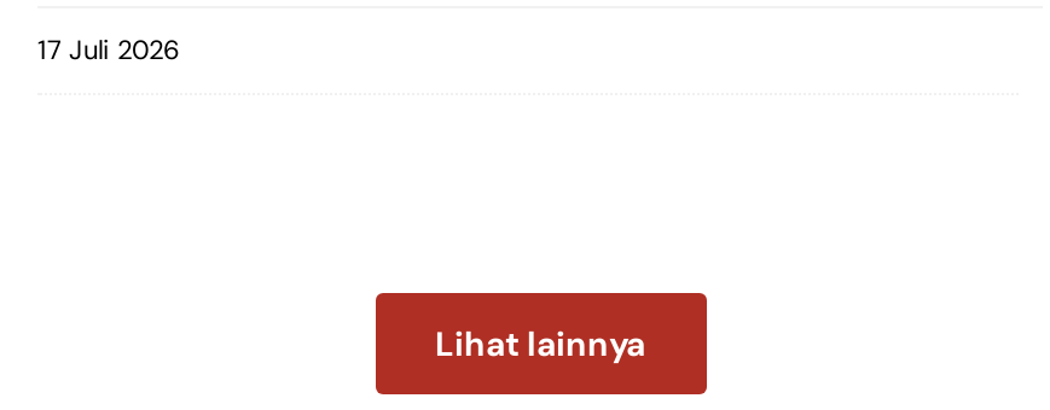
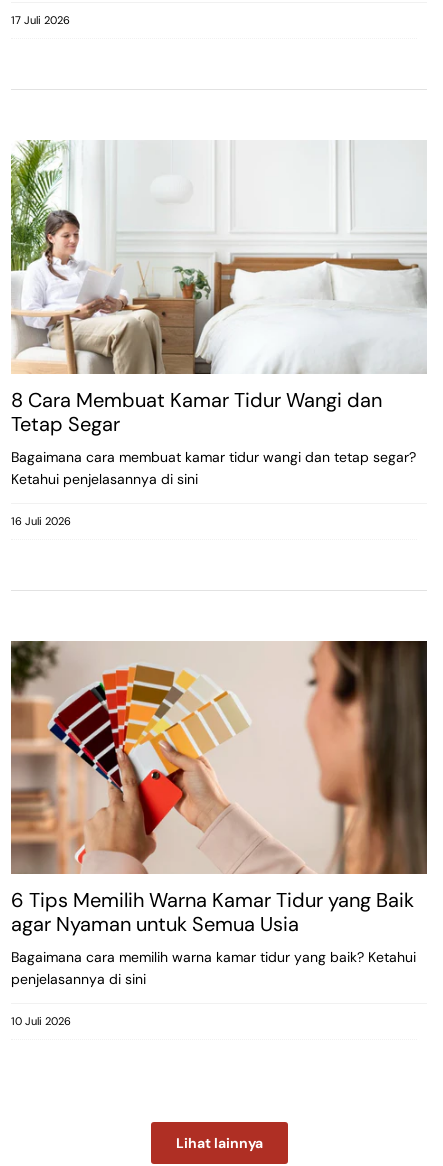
+ [image]
+ 8 Cara Membuat Kamar Tidur Wangi dan
+ Tetap Segar
+ Bagaimana cara membuat kamar tidur wangi dan tetap segar?
+ Ketahui penjelasannya di sini
+ 16 Juli 2026

+ [image]
+ 6 Tips Memilih Warna Kamar Tidur yang Baik
+ agar Nyaman untuk Semua Usia
+ Bagaimana cara memilih warna kamar tidur yang baik? Ketahui
+ penjelasannya di sini
+ 10 Juli 2026
